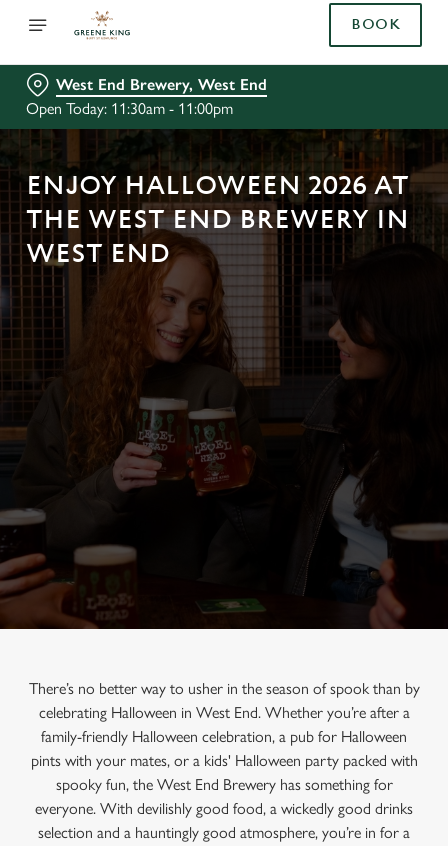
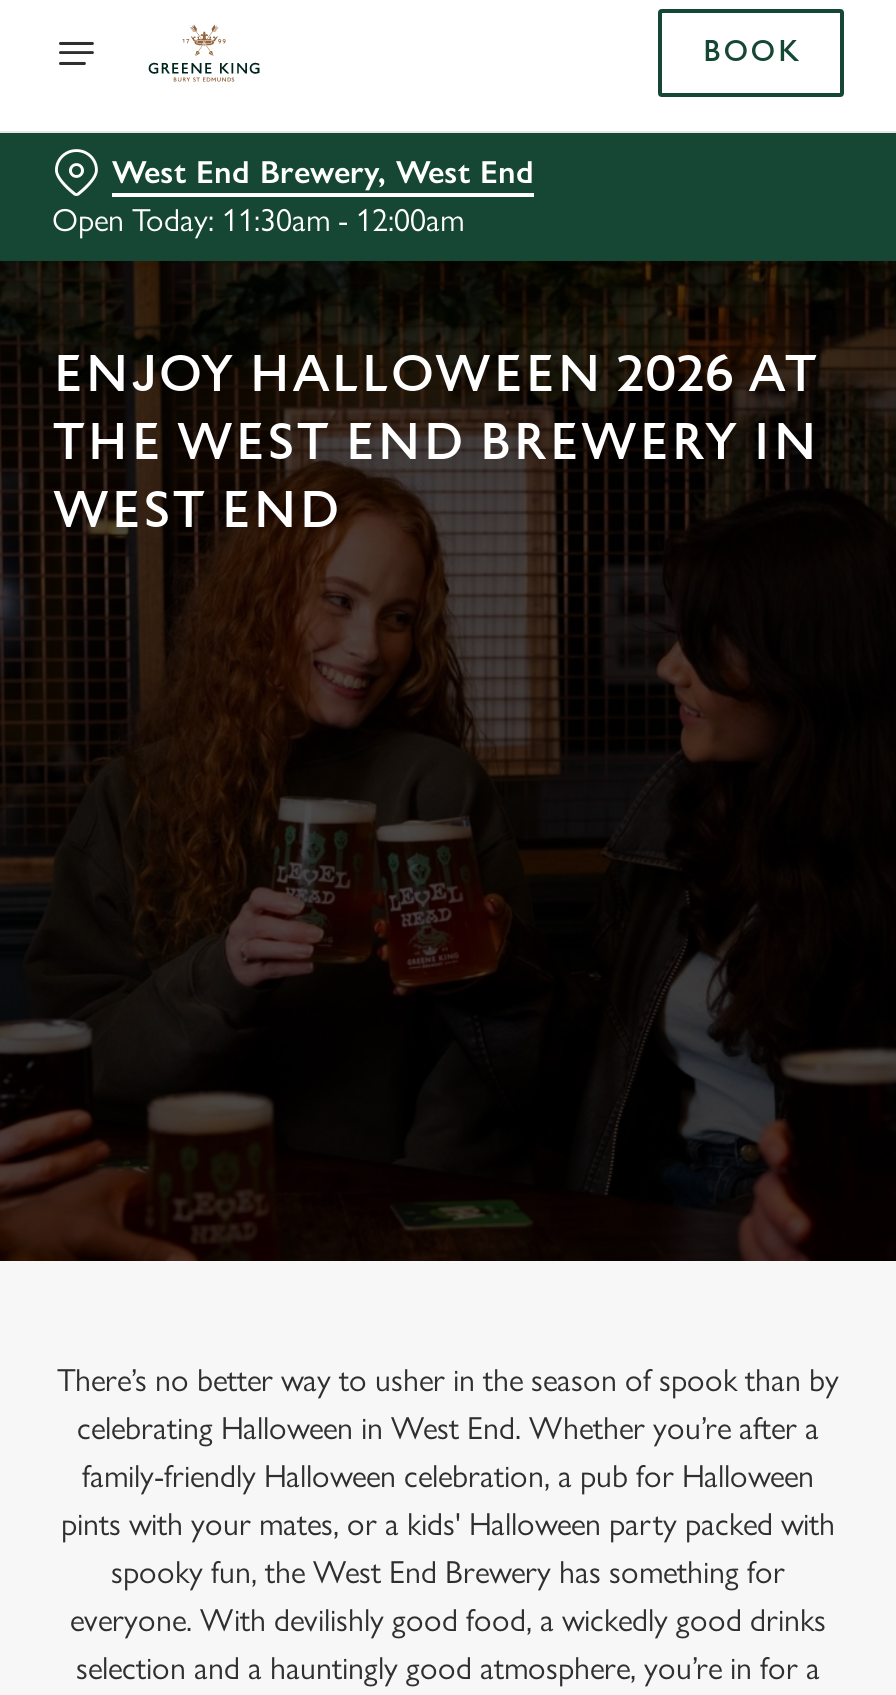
- Open Today: 11:30am - 11:00pm
+ Open Today: 11:30am - 12:00am
